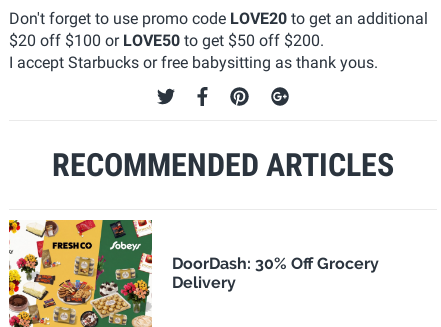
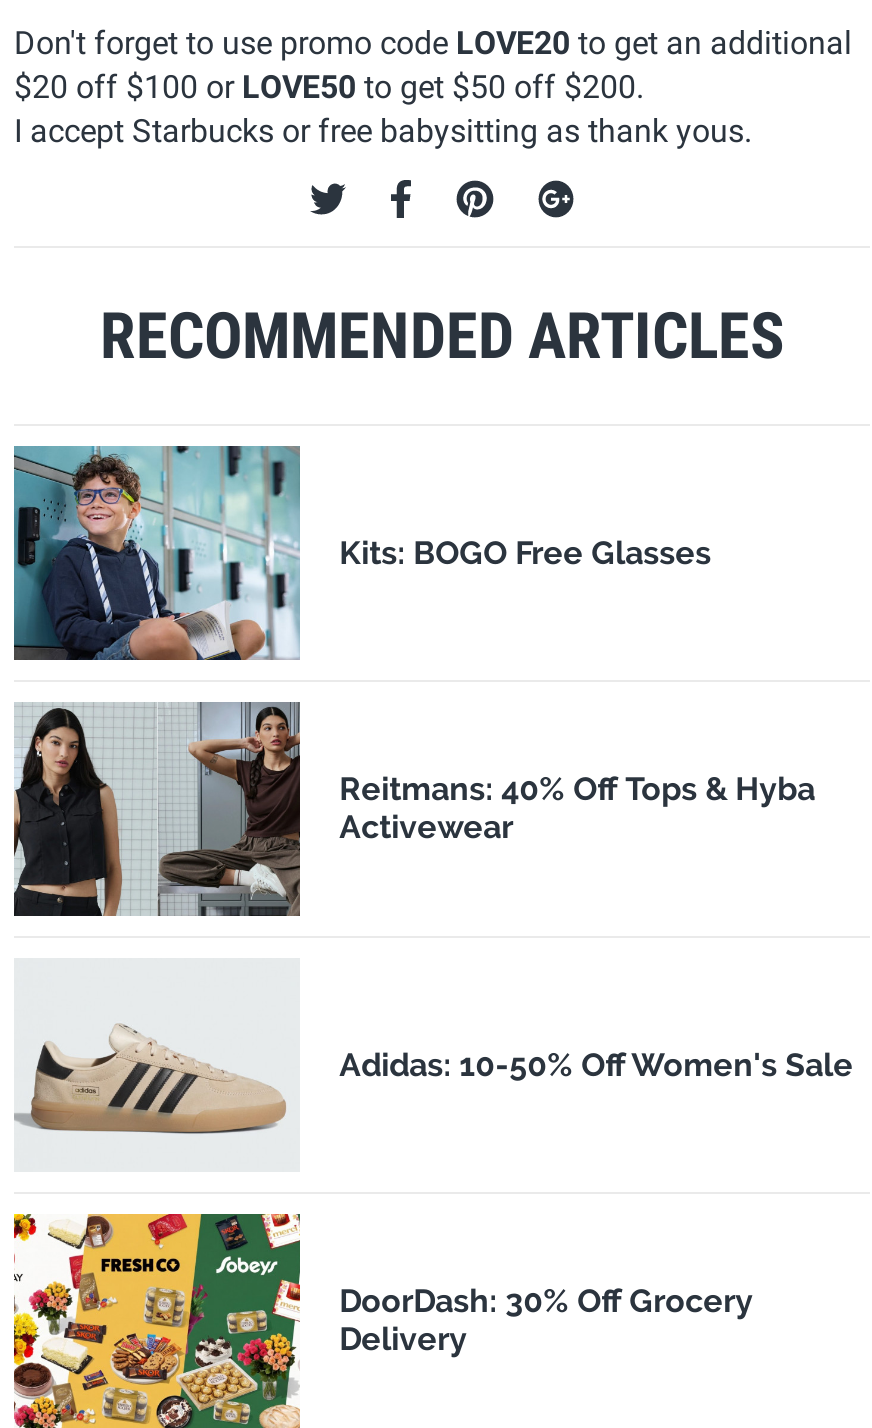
+ [image]
+ Kits: BOGO Free Glasses

+ [image]
+ Reitmans: 40% Off Tops & Hyba
+ Activewear

+ [image]
+ Adidas: 10-50% Off Women's Sale
